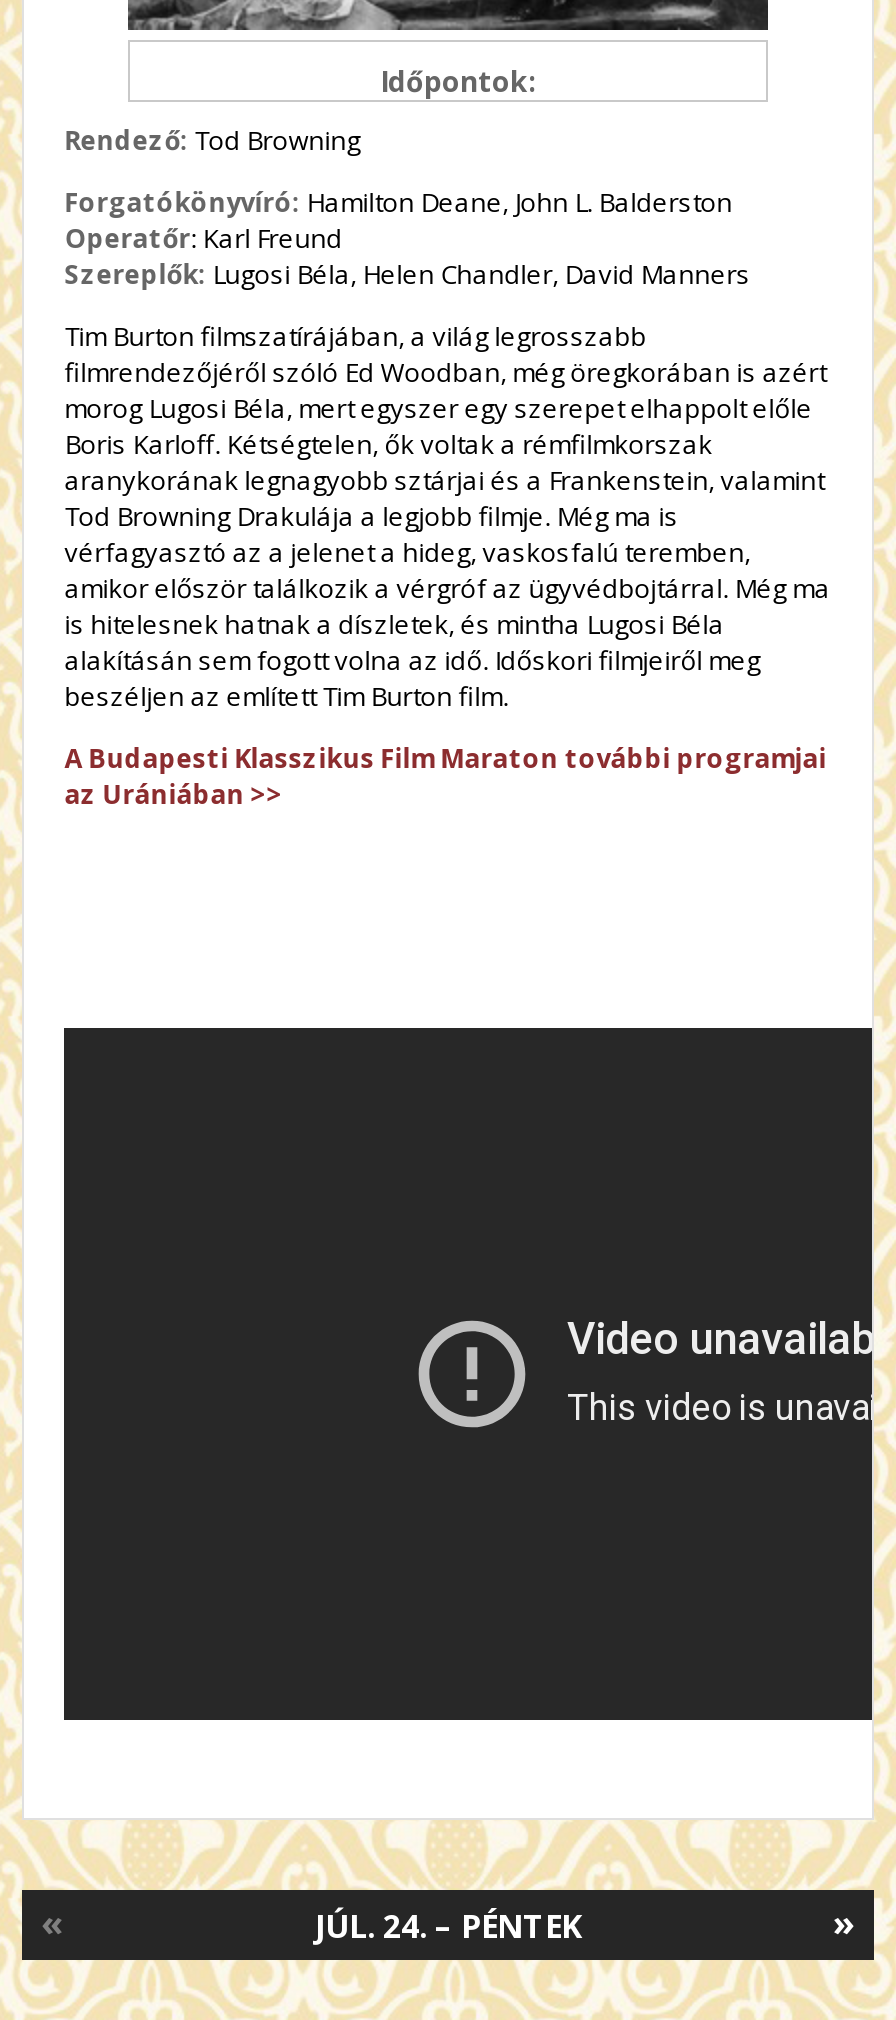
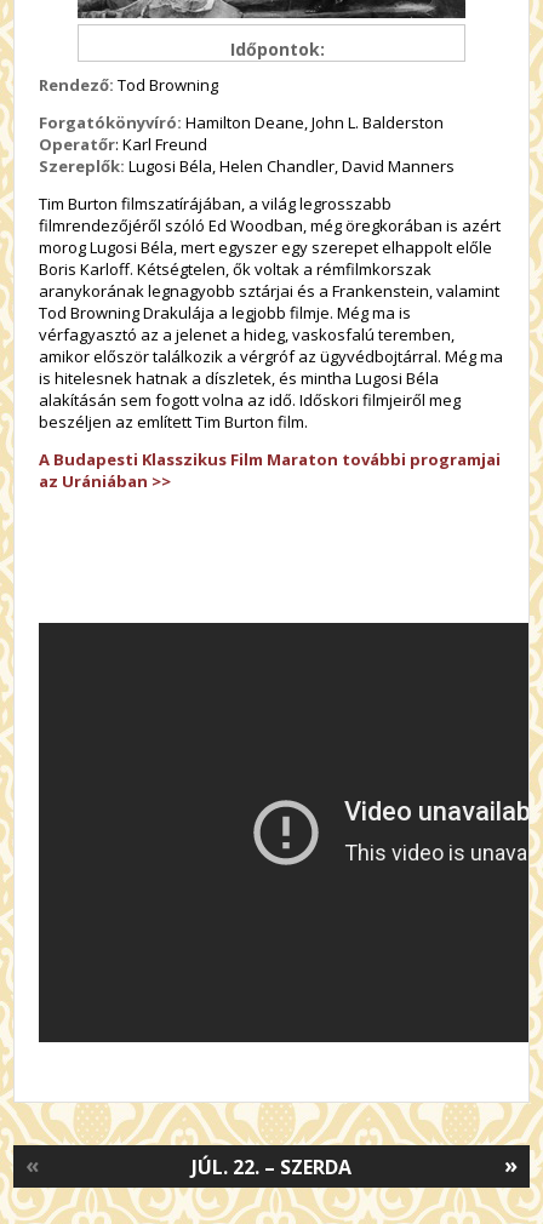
- JÚL. 24. – PÉNTEK
+ JÚL. 22. – SZERDA
